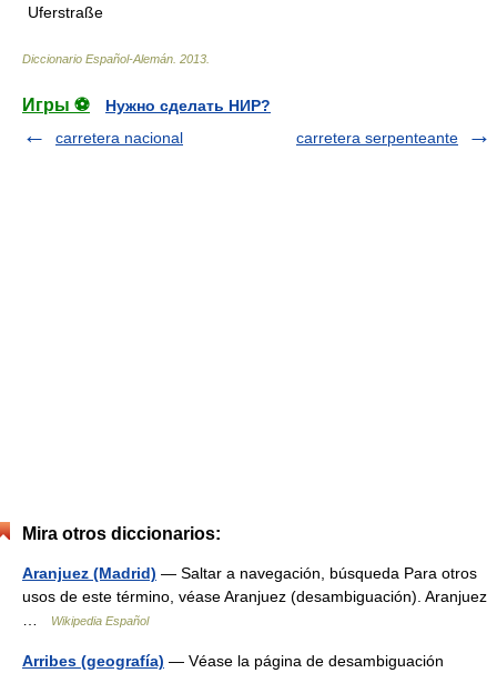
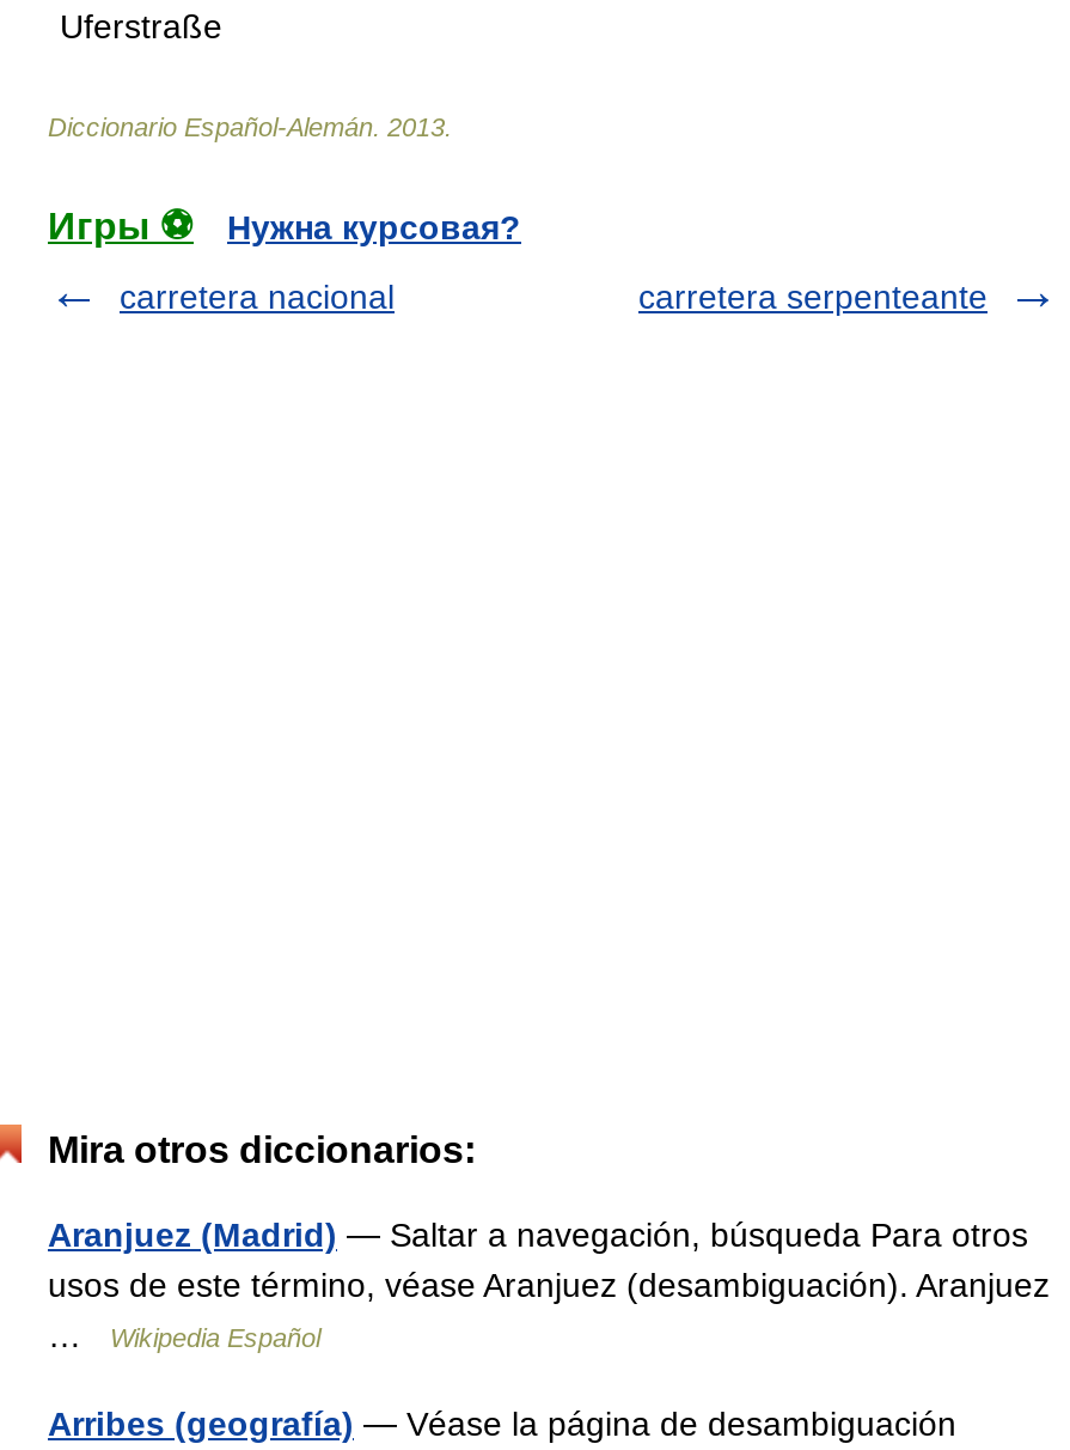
- Нужно сделать НИР?
+ Нужна курсовая?
